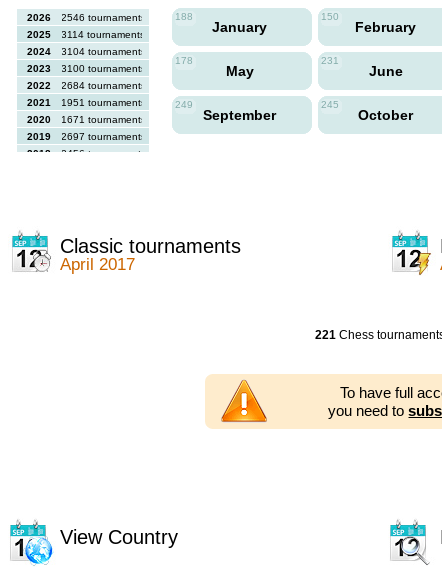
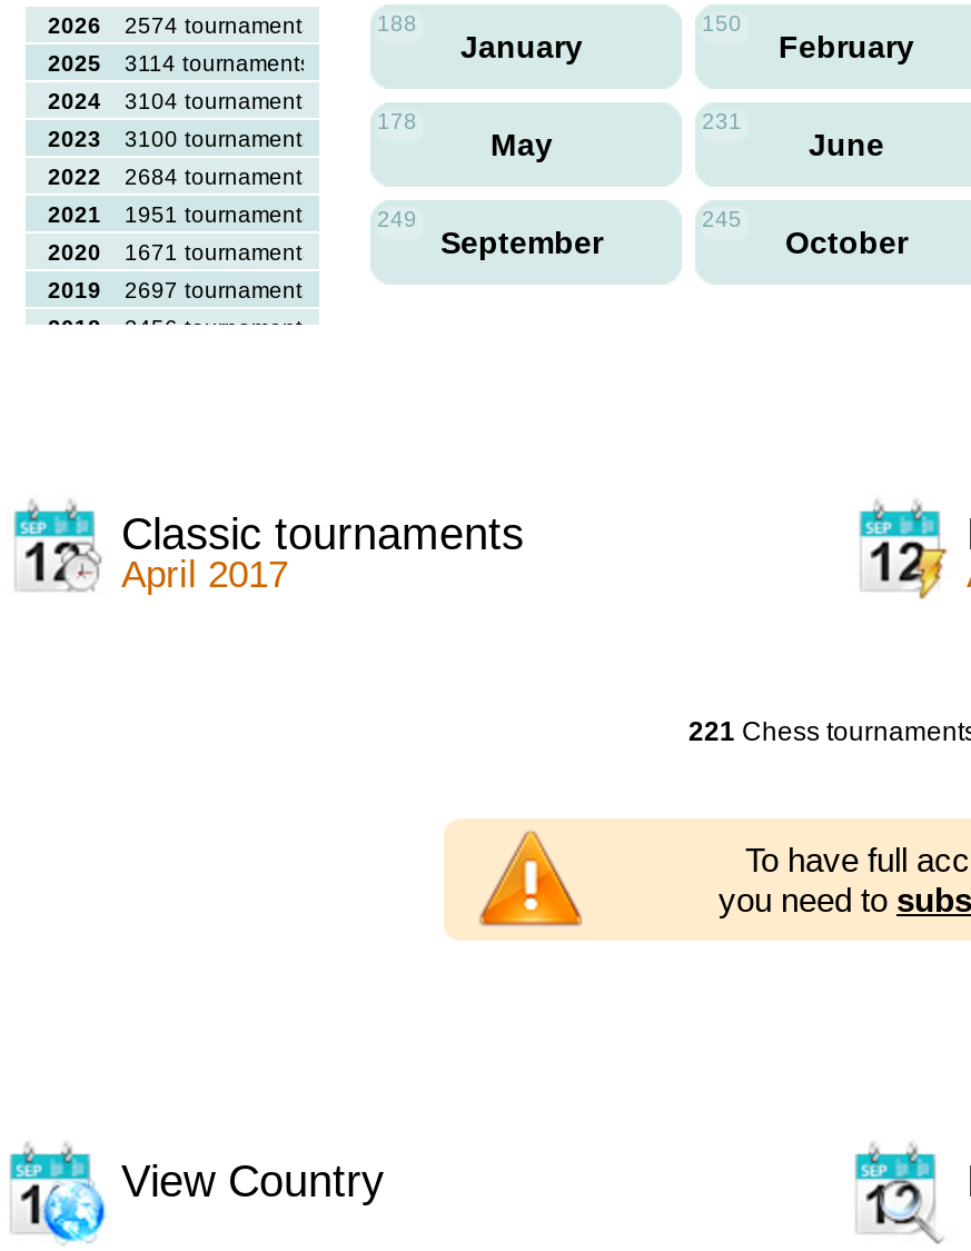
- 2026 2546 tournaments
+ 2026 2574 tournaments
